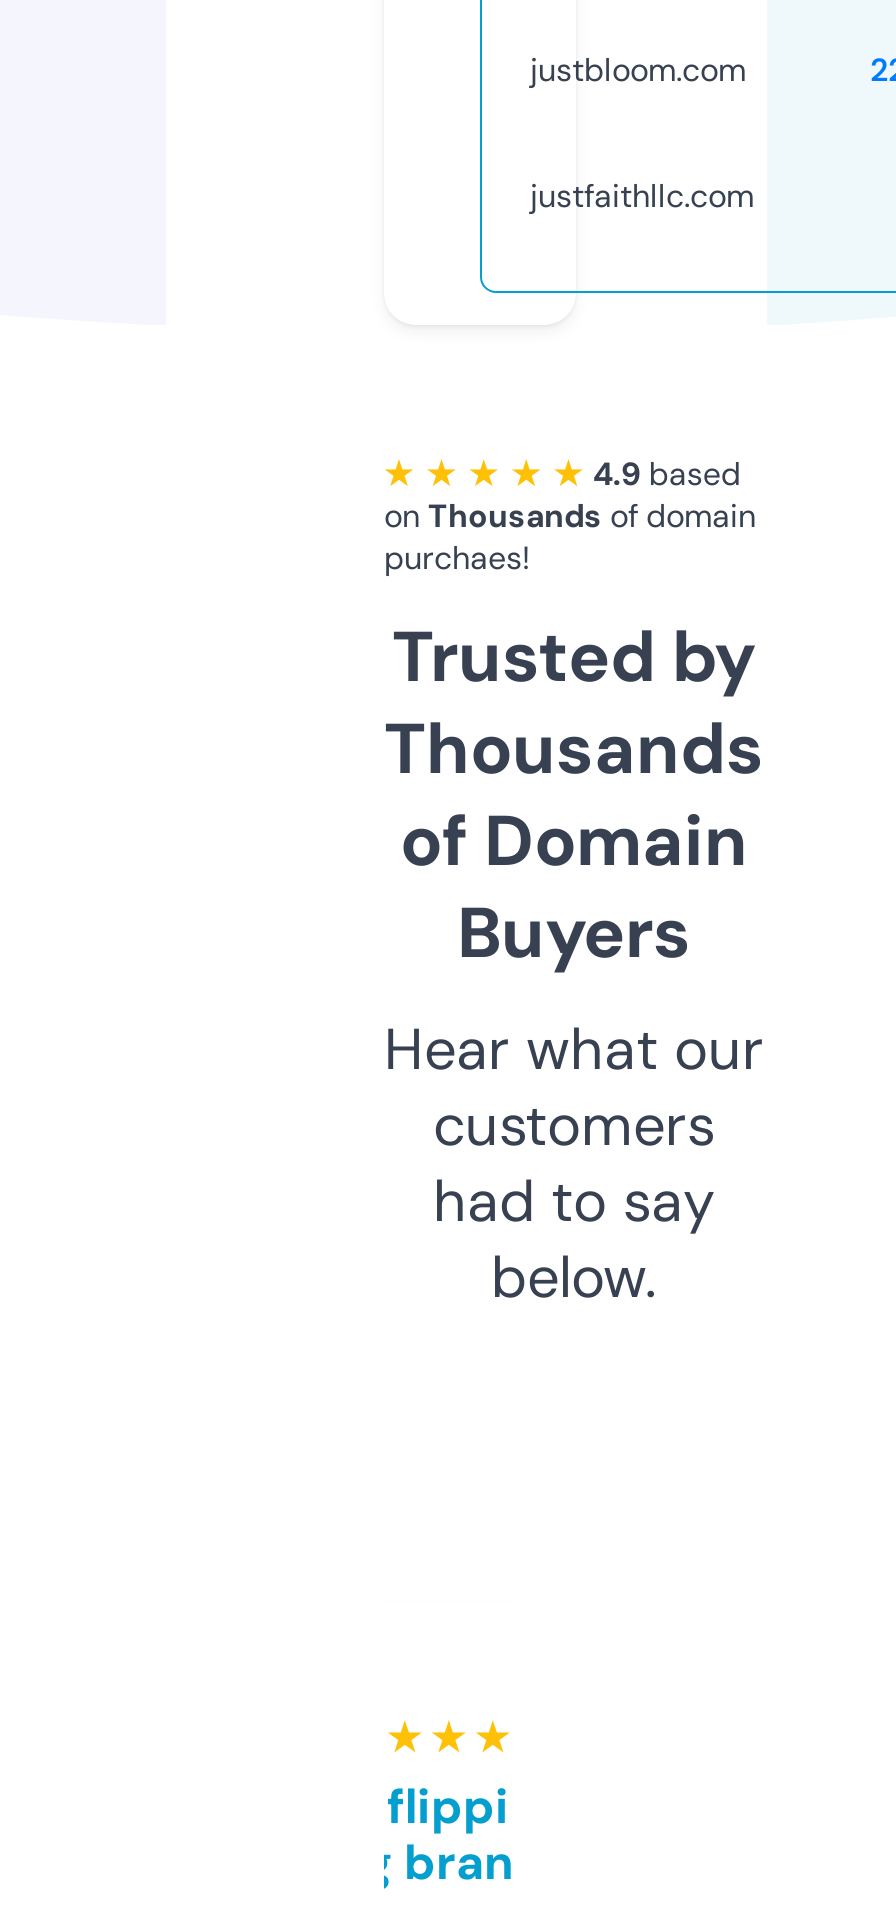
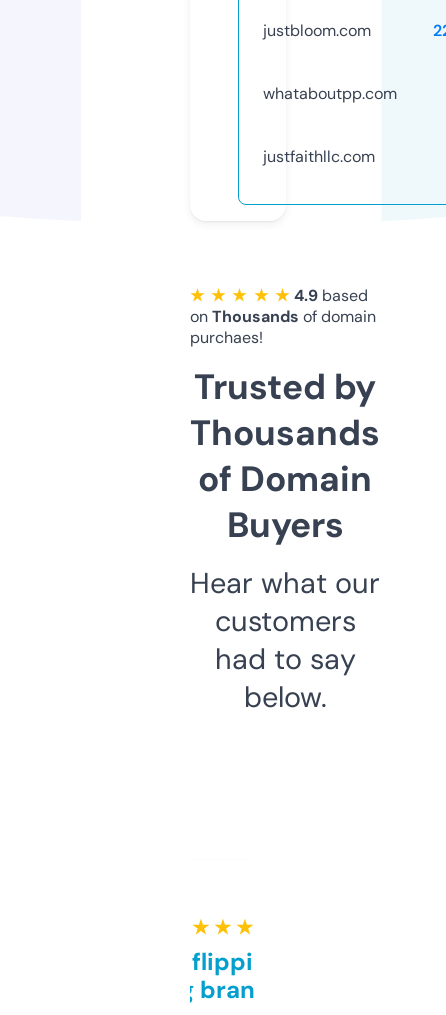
+ whataboutpp.com
